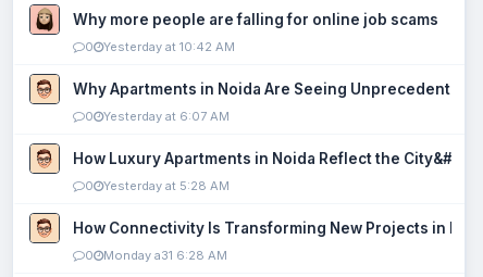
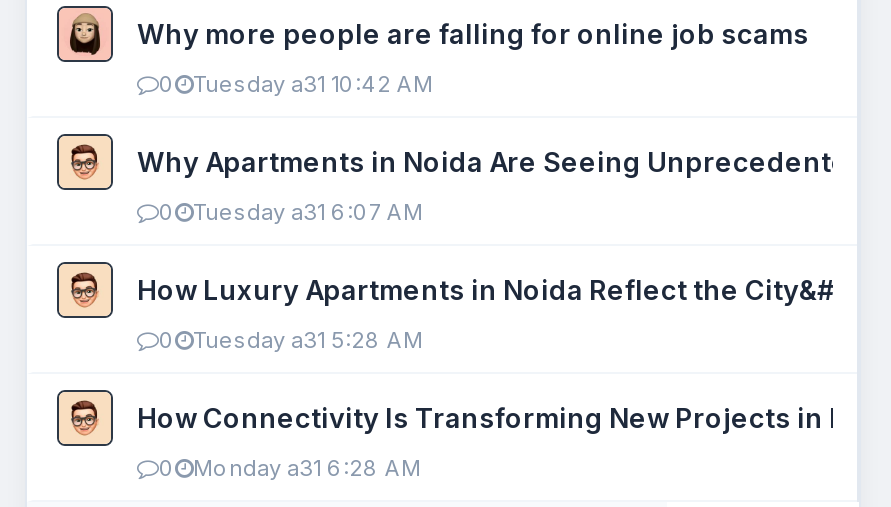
- Yesterday at 10:42 AM
+ Tuesday a31 10:42 AM

- Yesterday at 6:07 AM
+ Tuesday a31 6:07 AM

- Yesterday at 5:28 AM
+ Tuesday a31 5:28 AM
